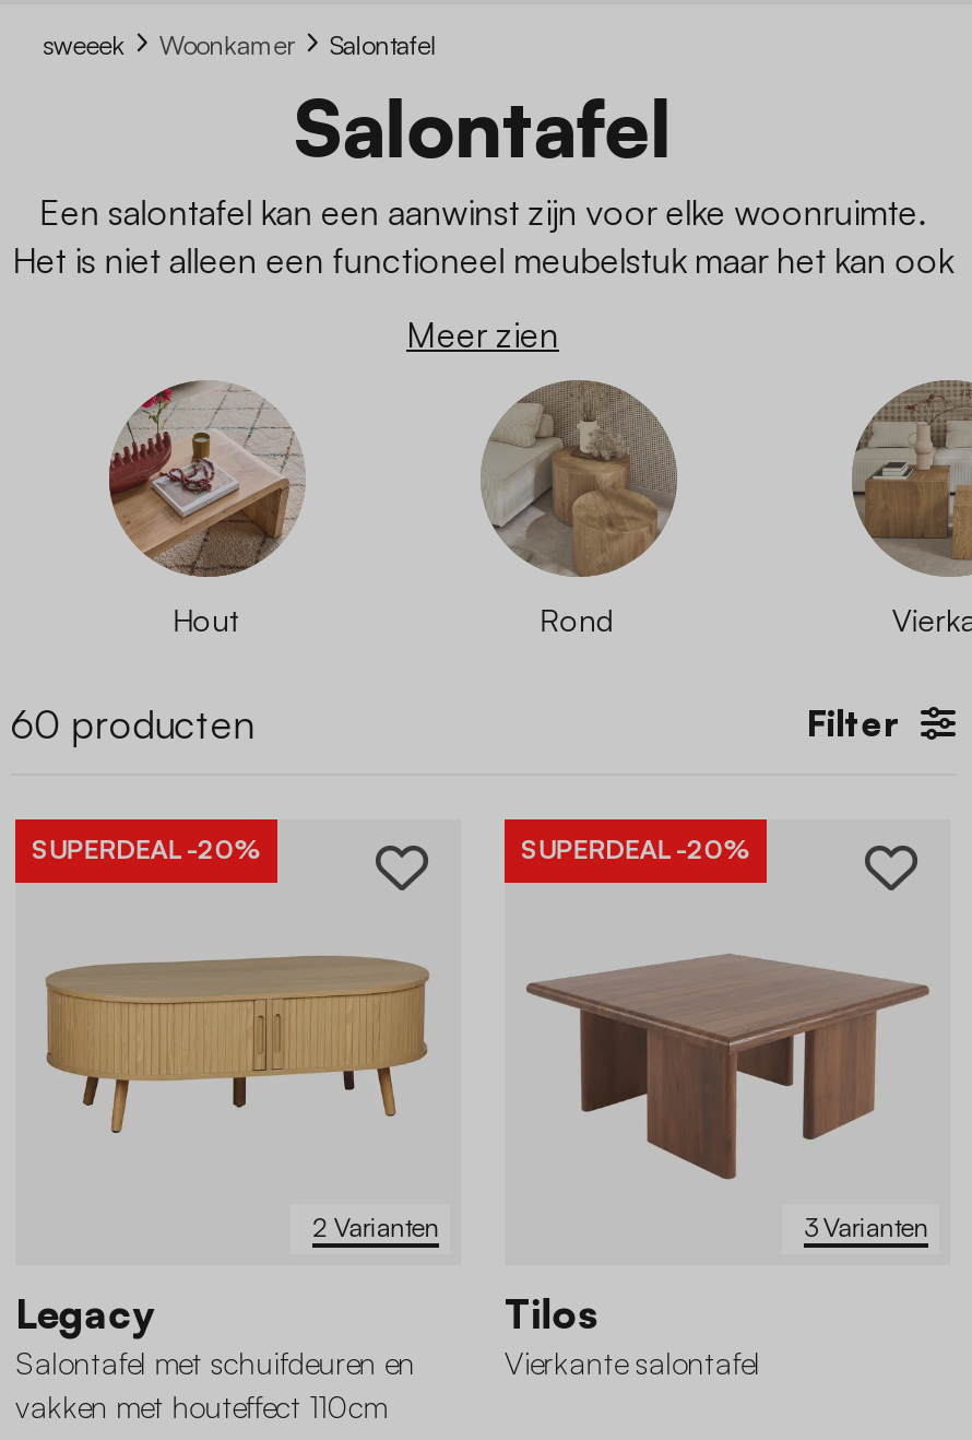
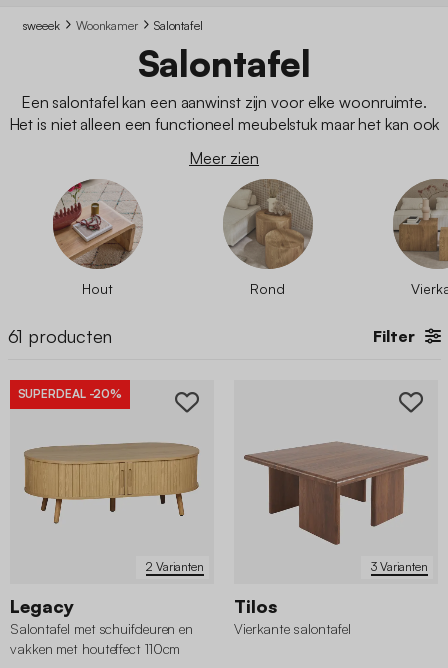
- 60 producten
+ 61 producten

- SUPERDEAL -20%
